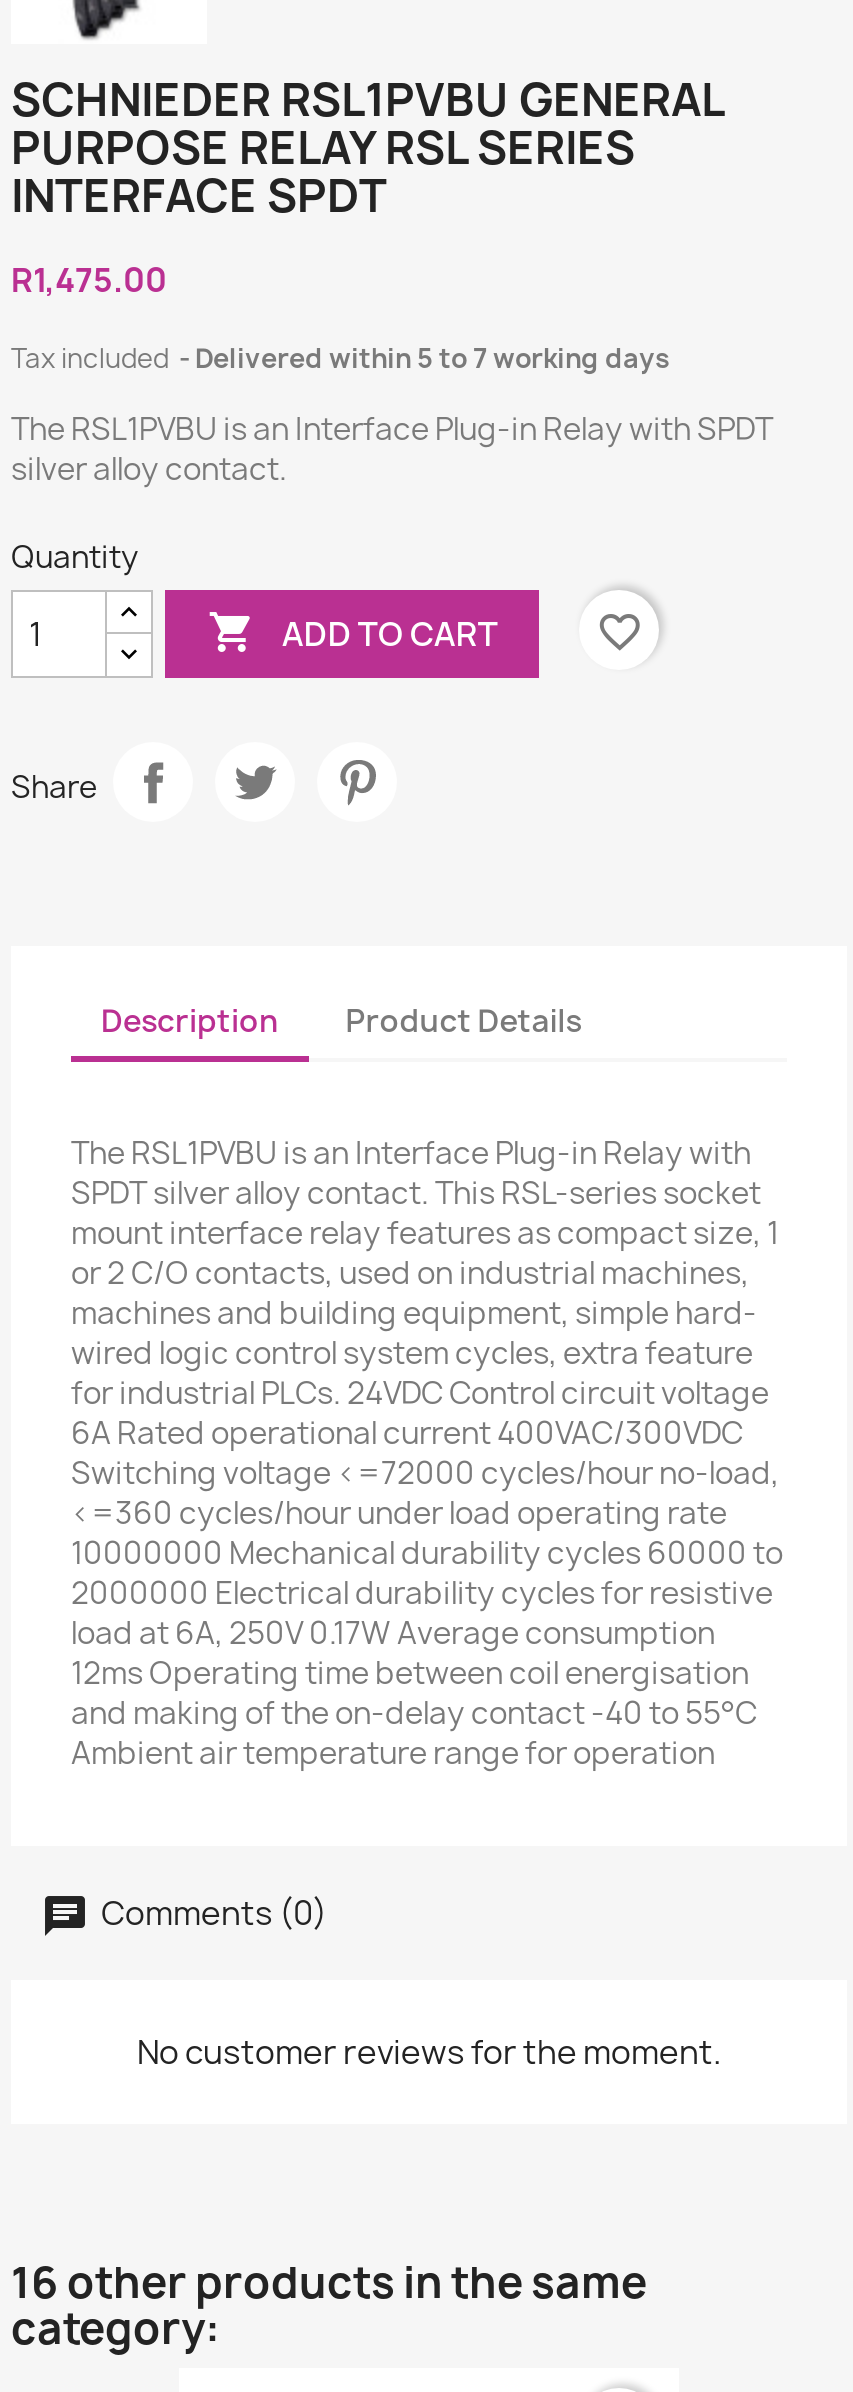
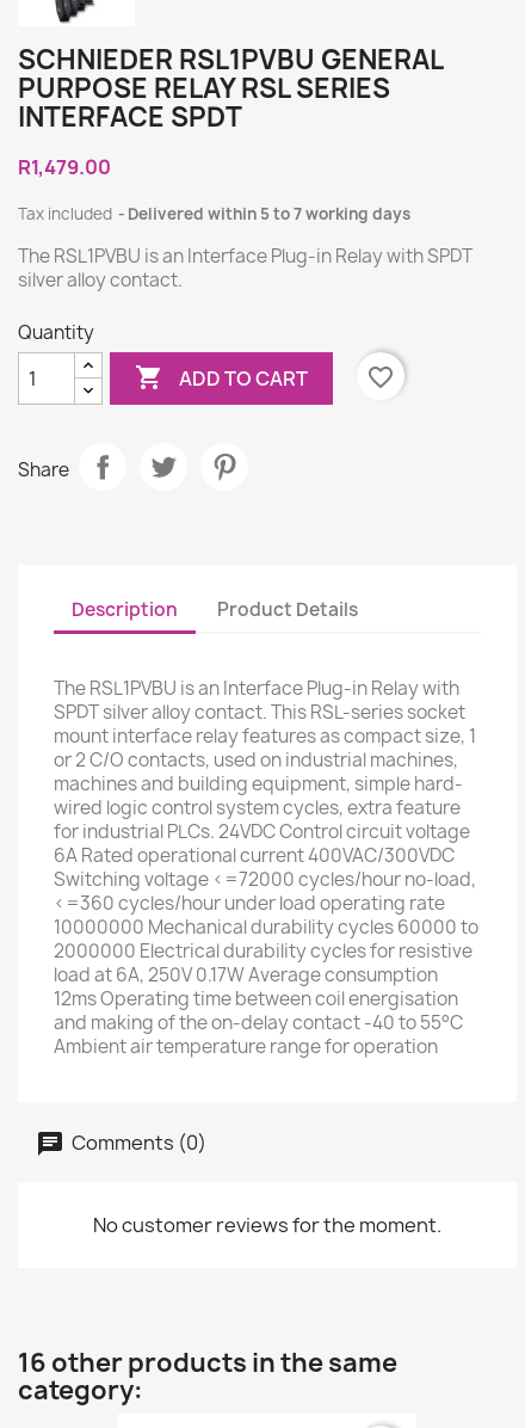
- R1,475.00
+ R1,479.00
